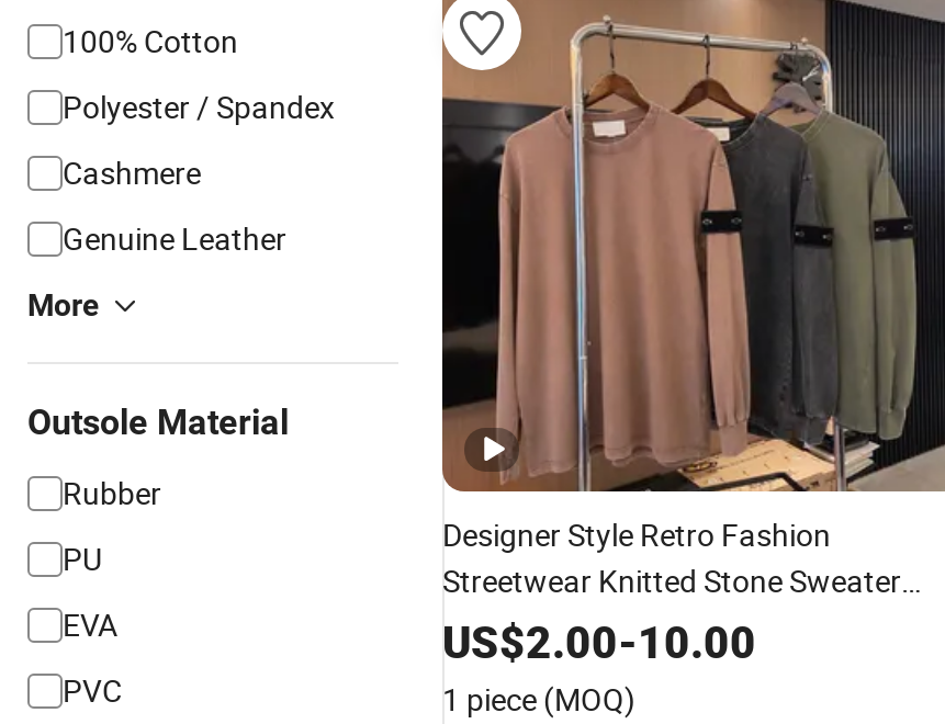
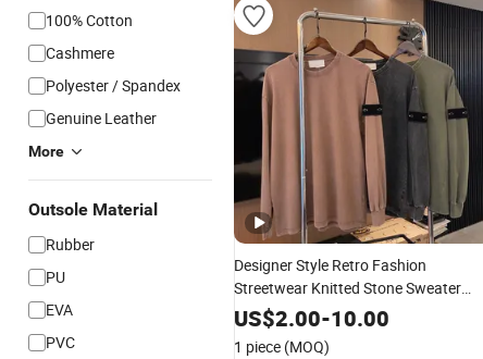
moved down: Polyester / Spandex

moved up: Cashmere
